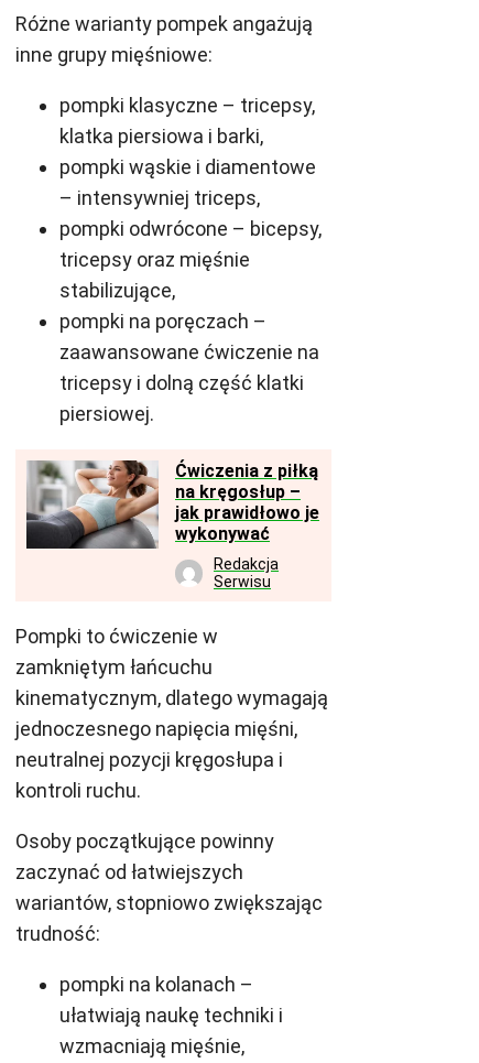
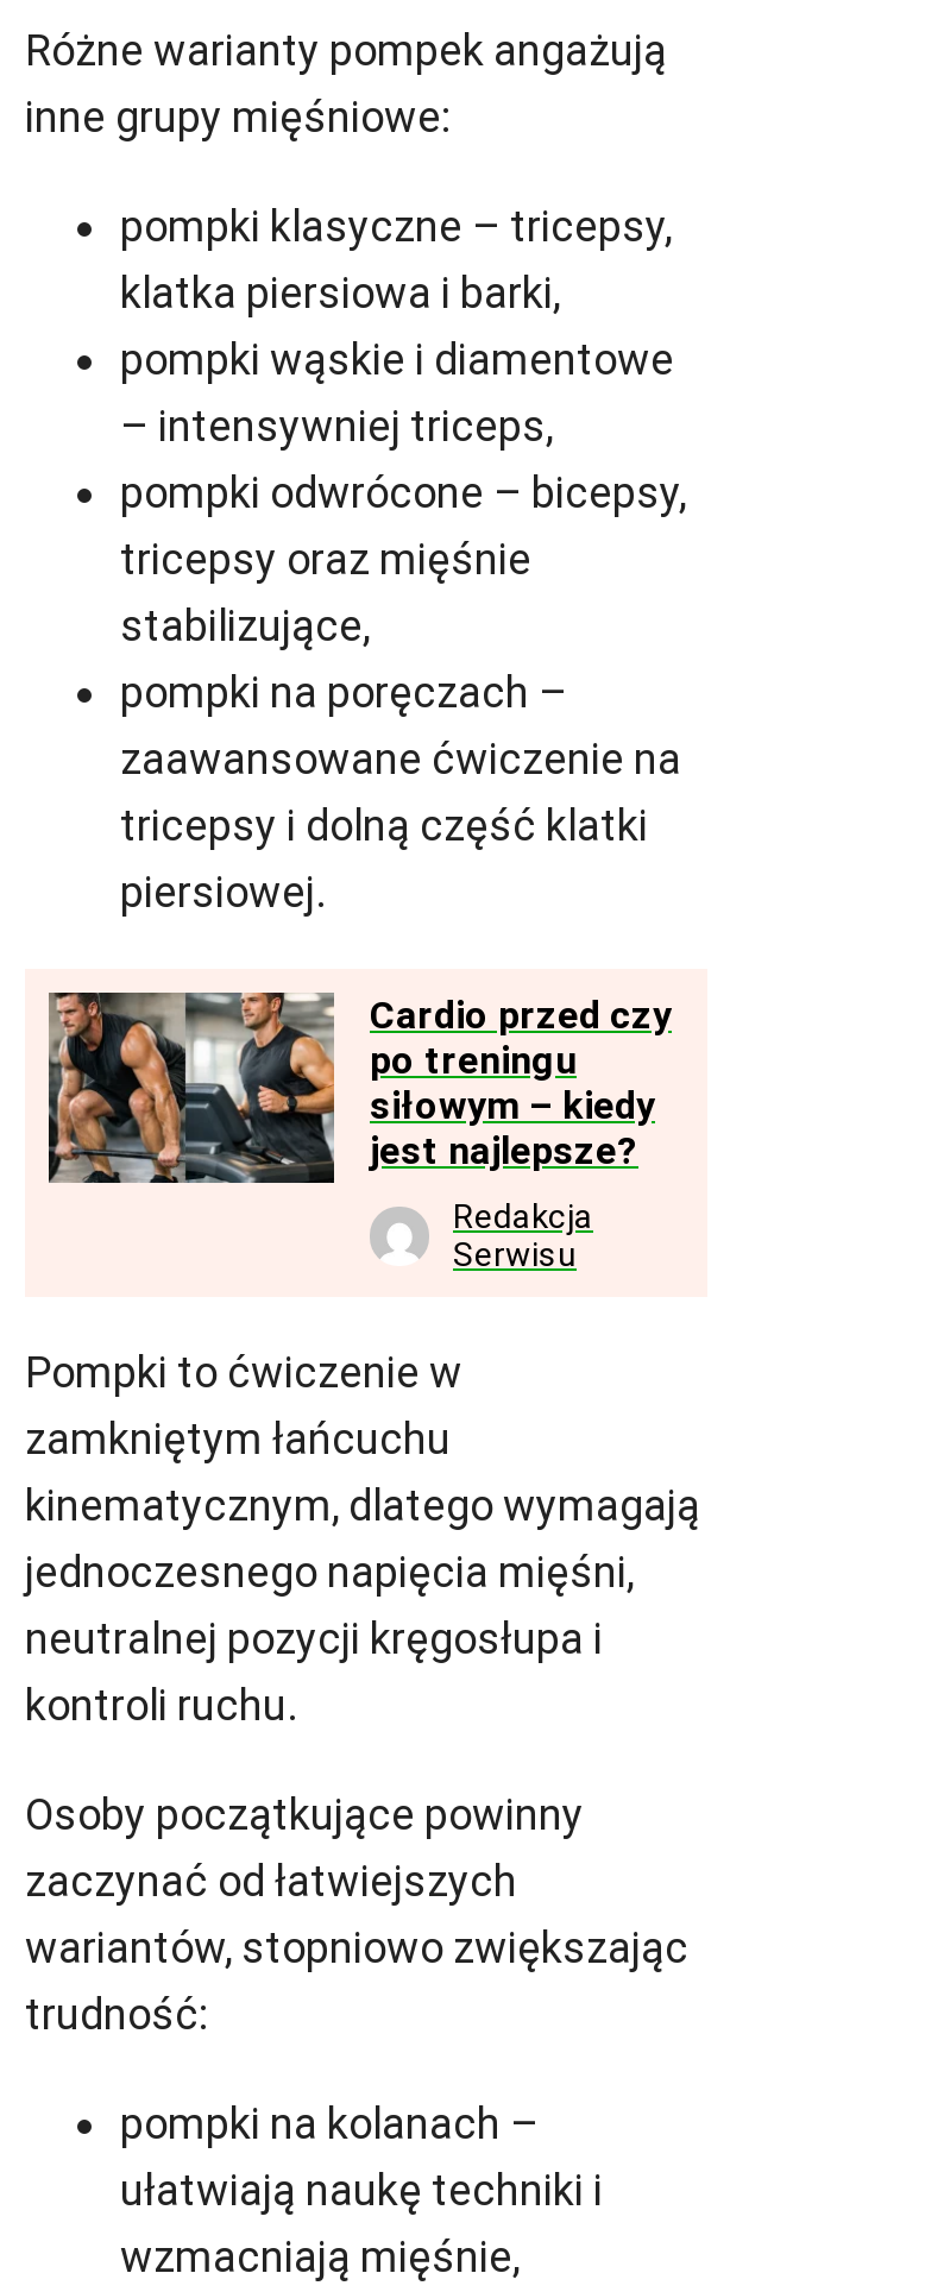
- [image]
- Ćwiczenia z piłką
- na kręgosłup –
- jak prawidłowo je
- wykonywać
+ [image]
+ Cardio przed czy
+ po treningu
+ siłowym – kiedy
+ jest najlepsze?
